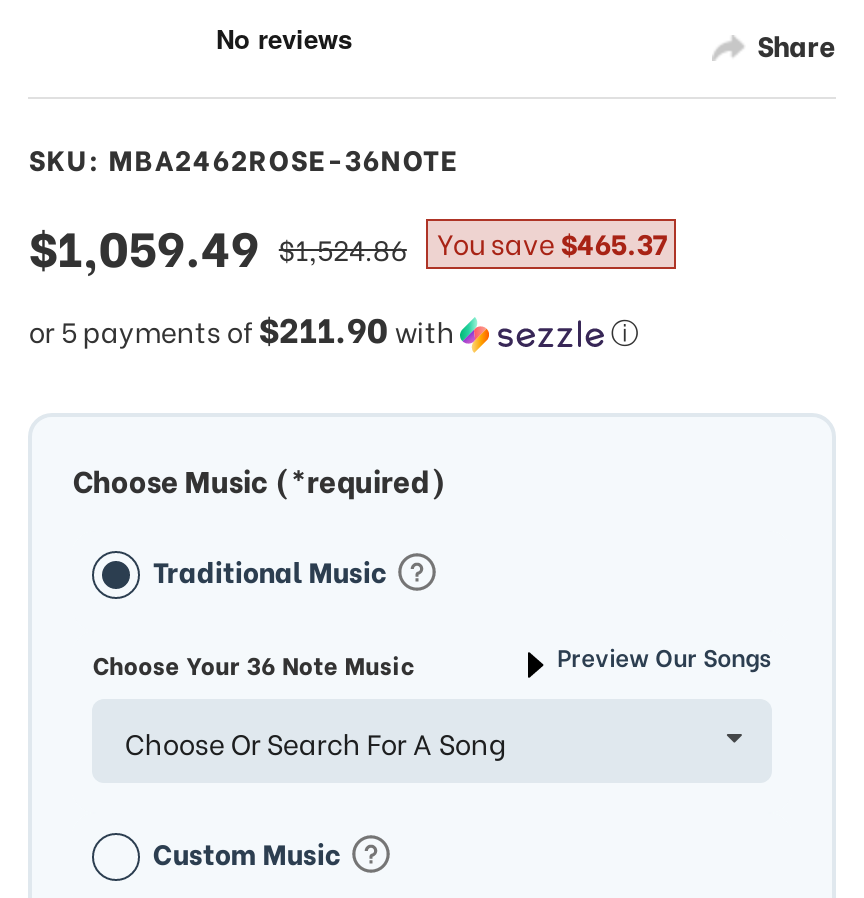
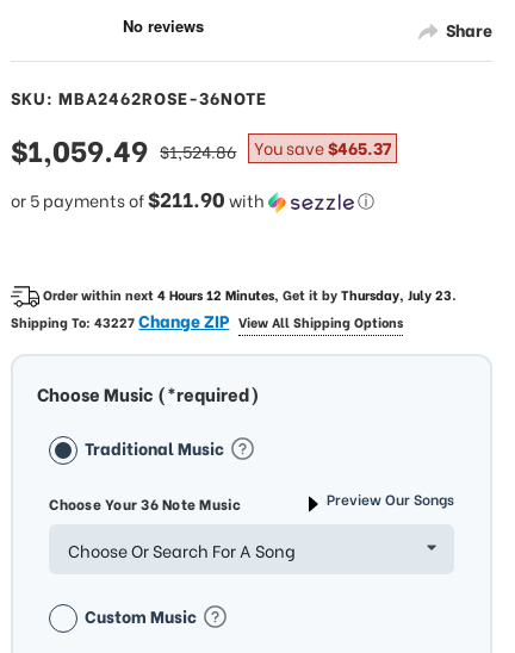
+ Order within next 4 Hours 12 Minutes, Get it by Thursday, July 23.
+ Shipping To: 43227 Change ZIP View All Shipping Options
